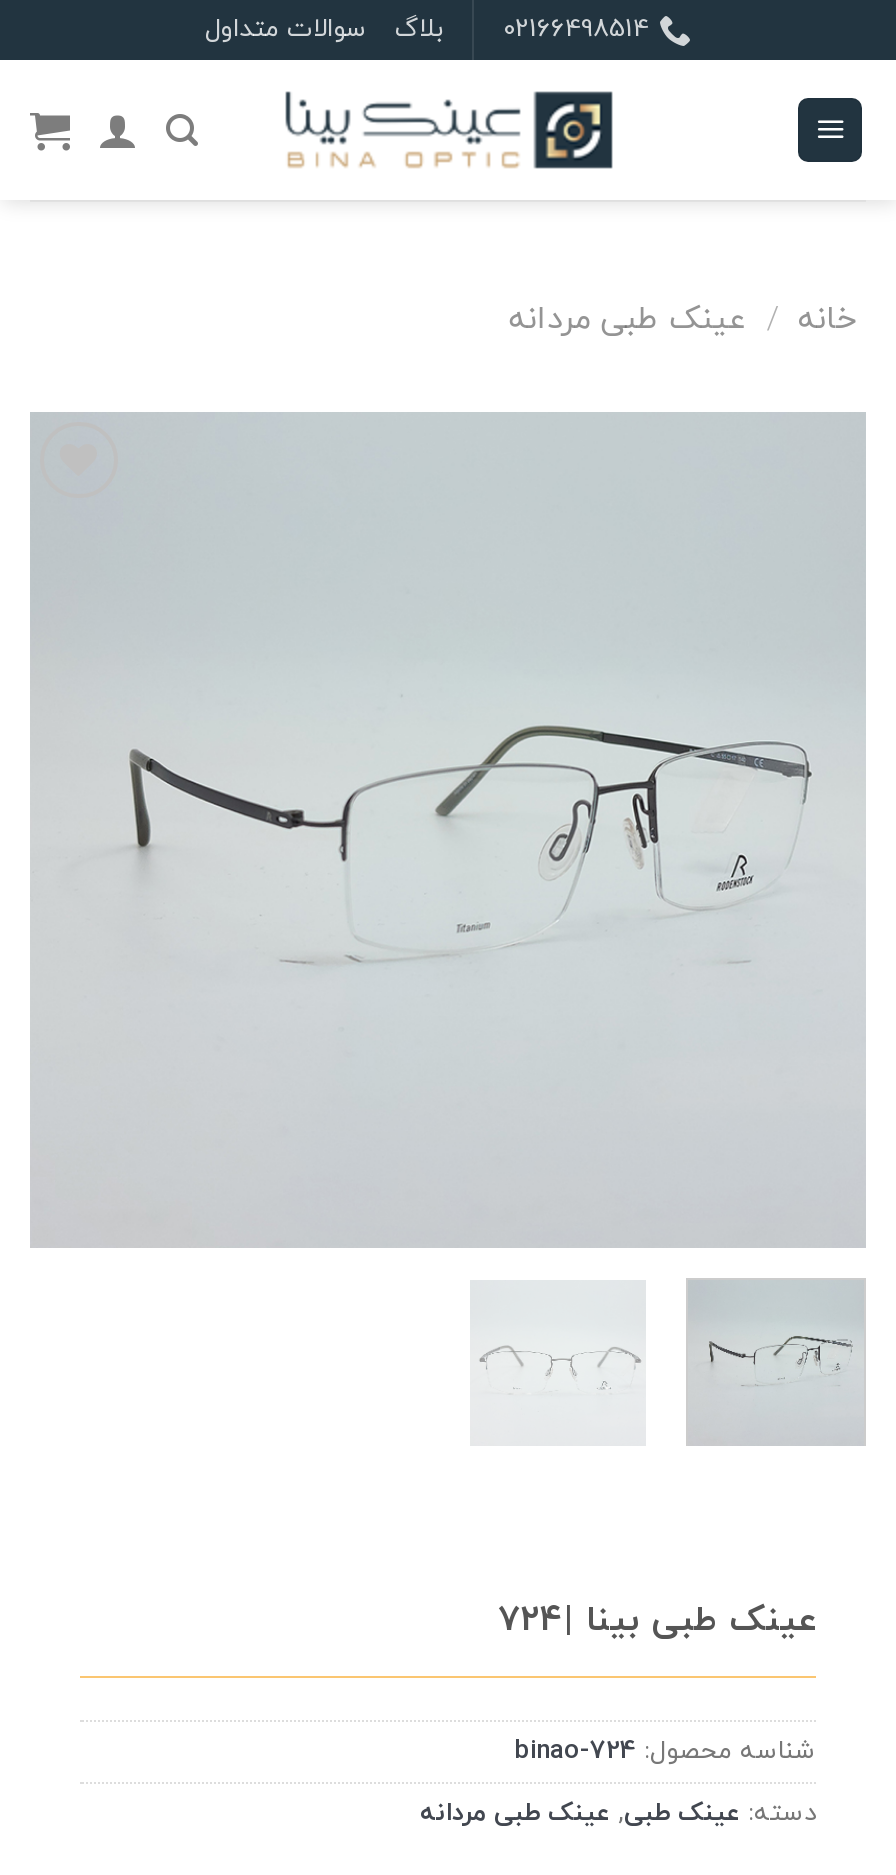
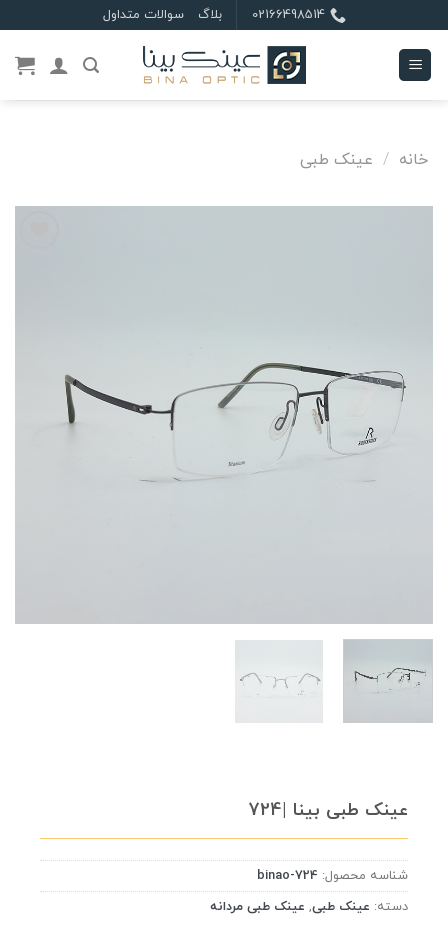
- خانه / عینک طبی مردانه
+ خانه / عینک طبی
